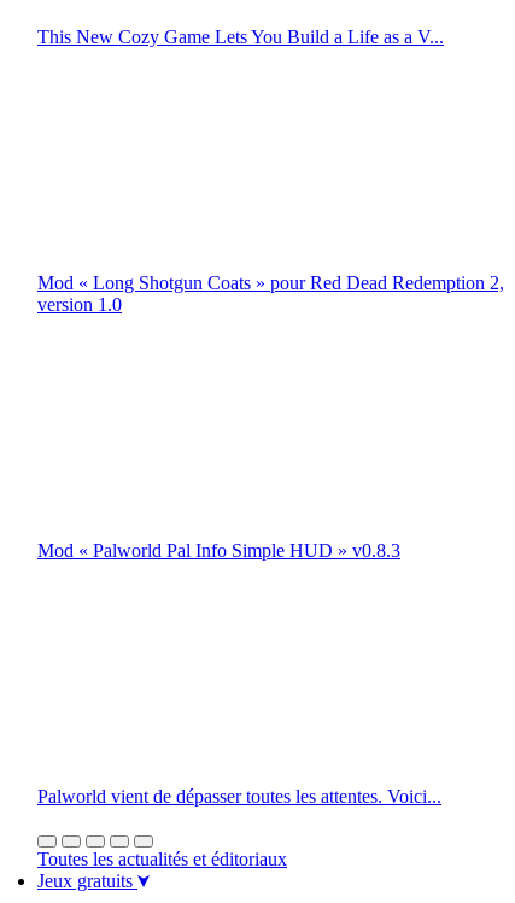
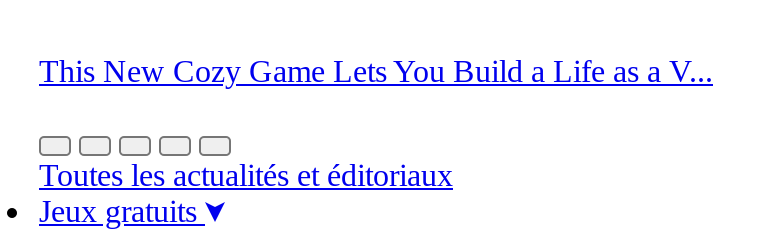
- Mod « Long Shotgun Coats » pour Red Dead Redemption 2,
- version 1.0

- Mod « Palworld Pal Info Simple HUD » v0.8.3

- Palworld vient de dépasser toutes les attentes. Voici...
